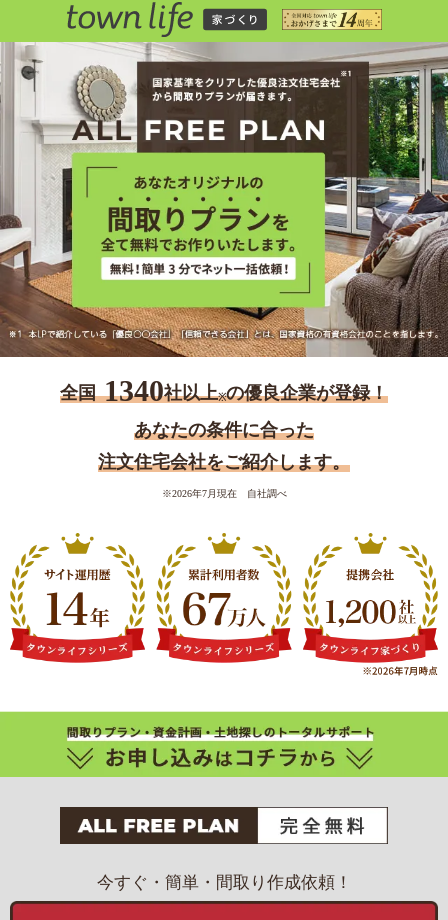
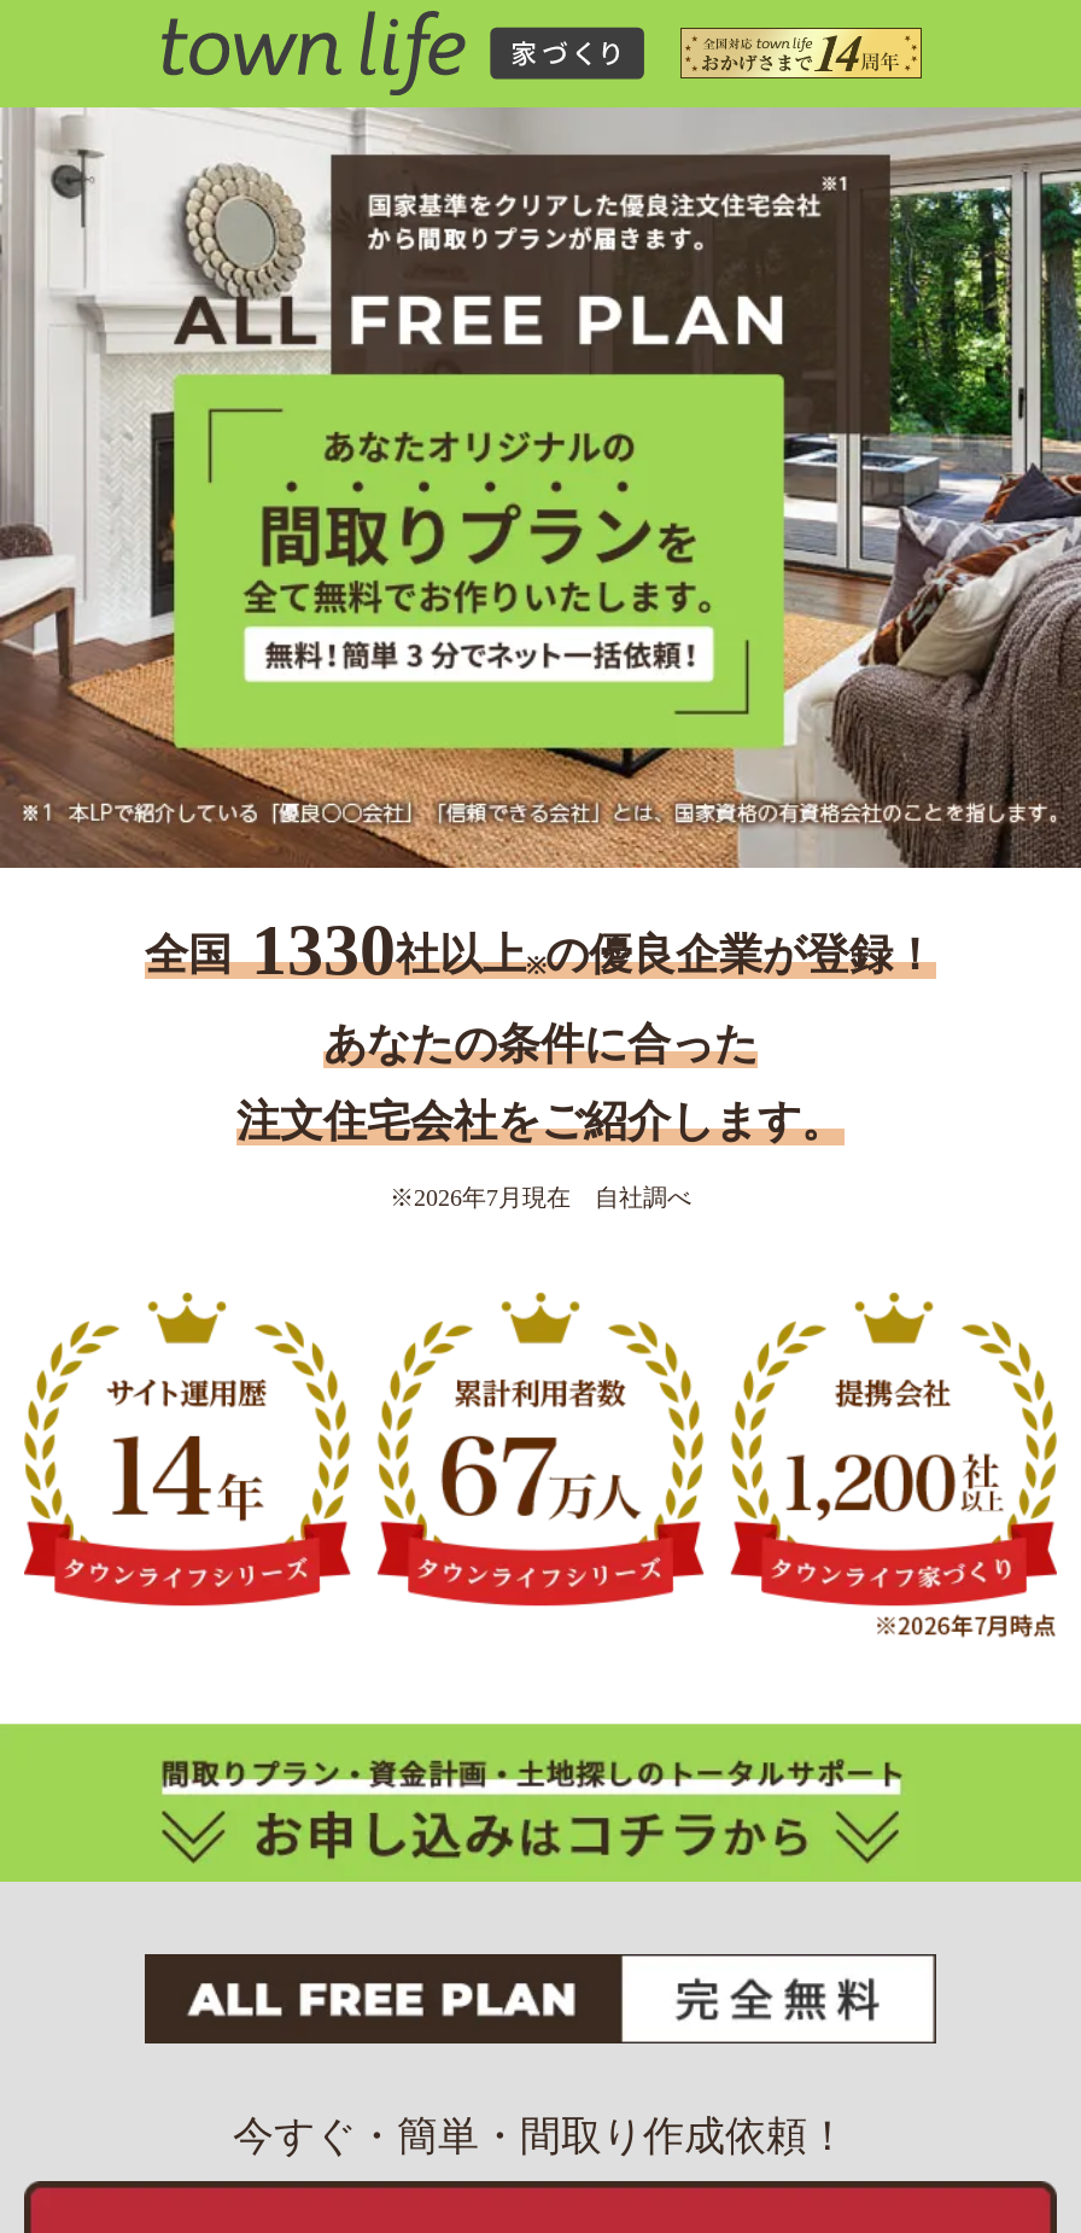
- 全国1340社以上※の優良企業が登録！
+ 全国1330社以上※の優良企業が登録！
